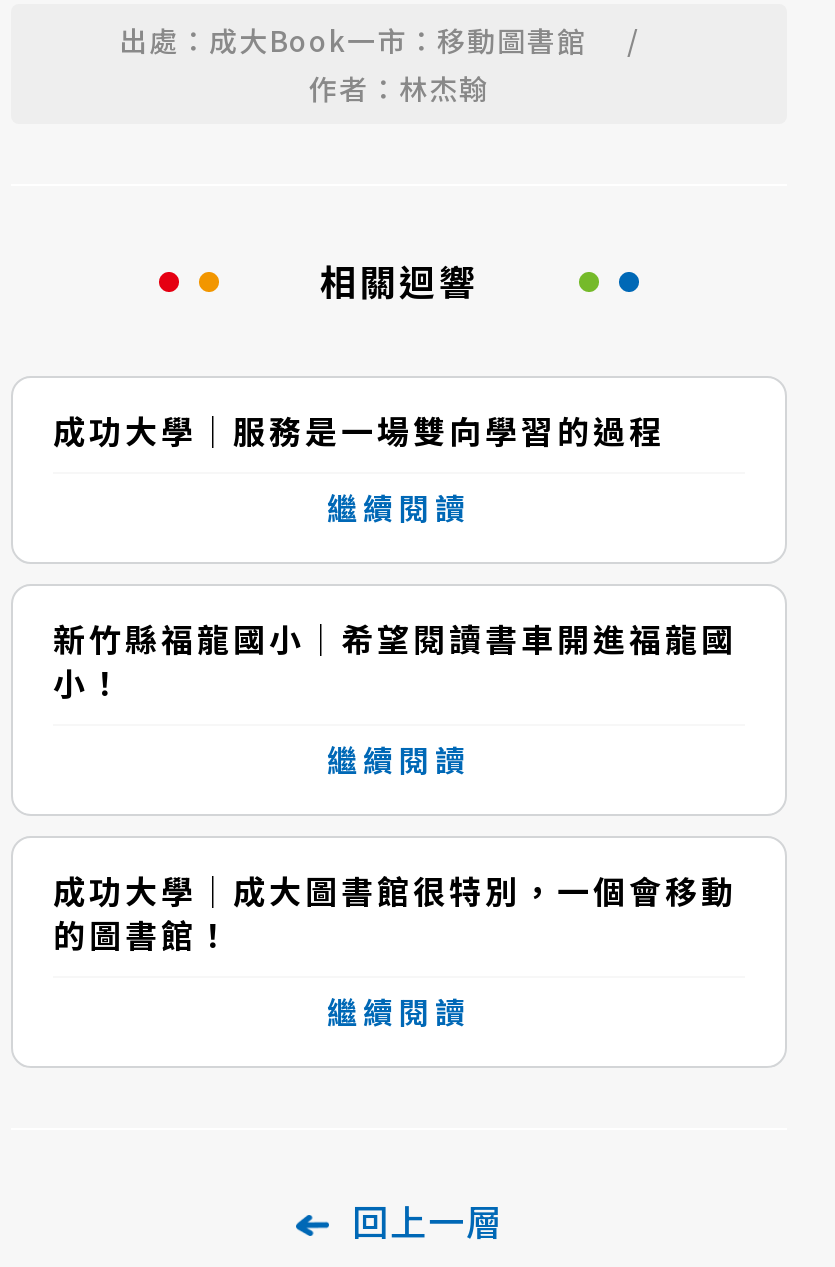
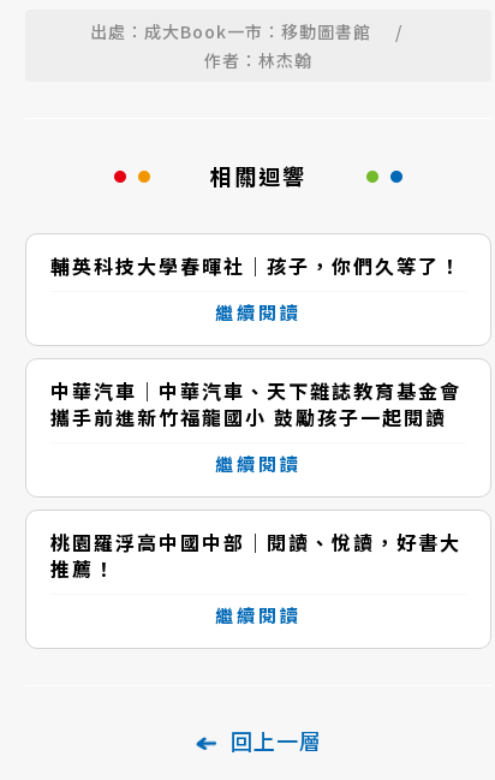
- 成功大學｜服務是一場雙向學習的過程
+ 輔英科技大學春暉社｜孩子，你們久等了！

- 新竹縣福龍國小｜希望閱讀書車開進福龍國
- 小！
+ 中華汽車｜中華汽車、天下雜誌教育基金會
+ 攜手前進新竹福龍國小 鼓勵孩子一起閱讀

- 成功大學｜成大圖書館很特別，一個會移動
- 的圖書館！
+ 桃園羅浮高中國中部｜閱讀、悅讀，好書大
+ 推薦！
